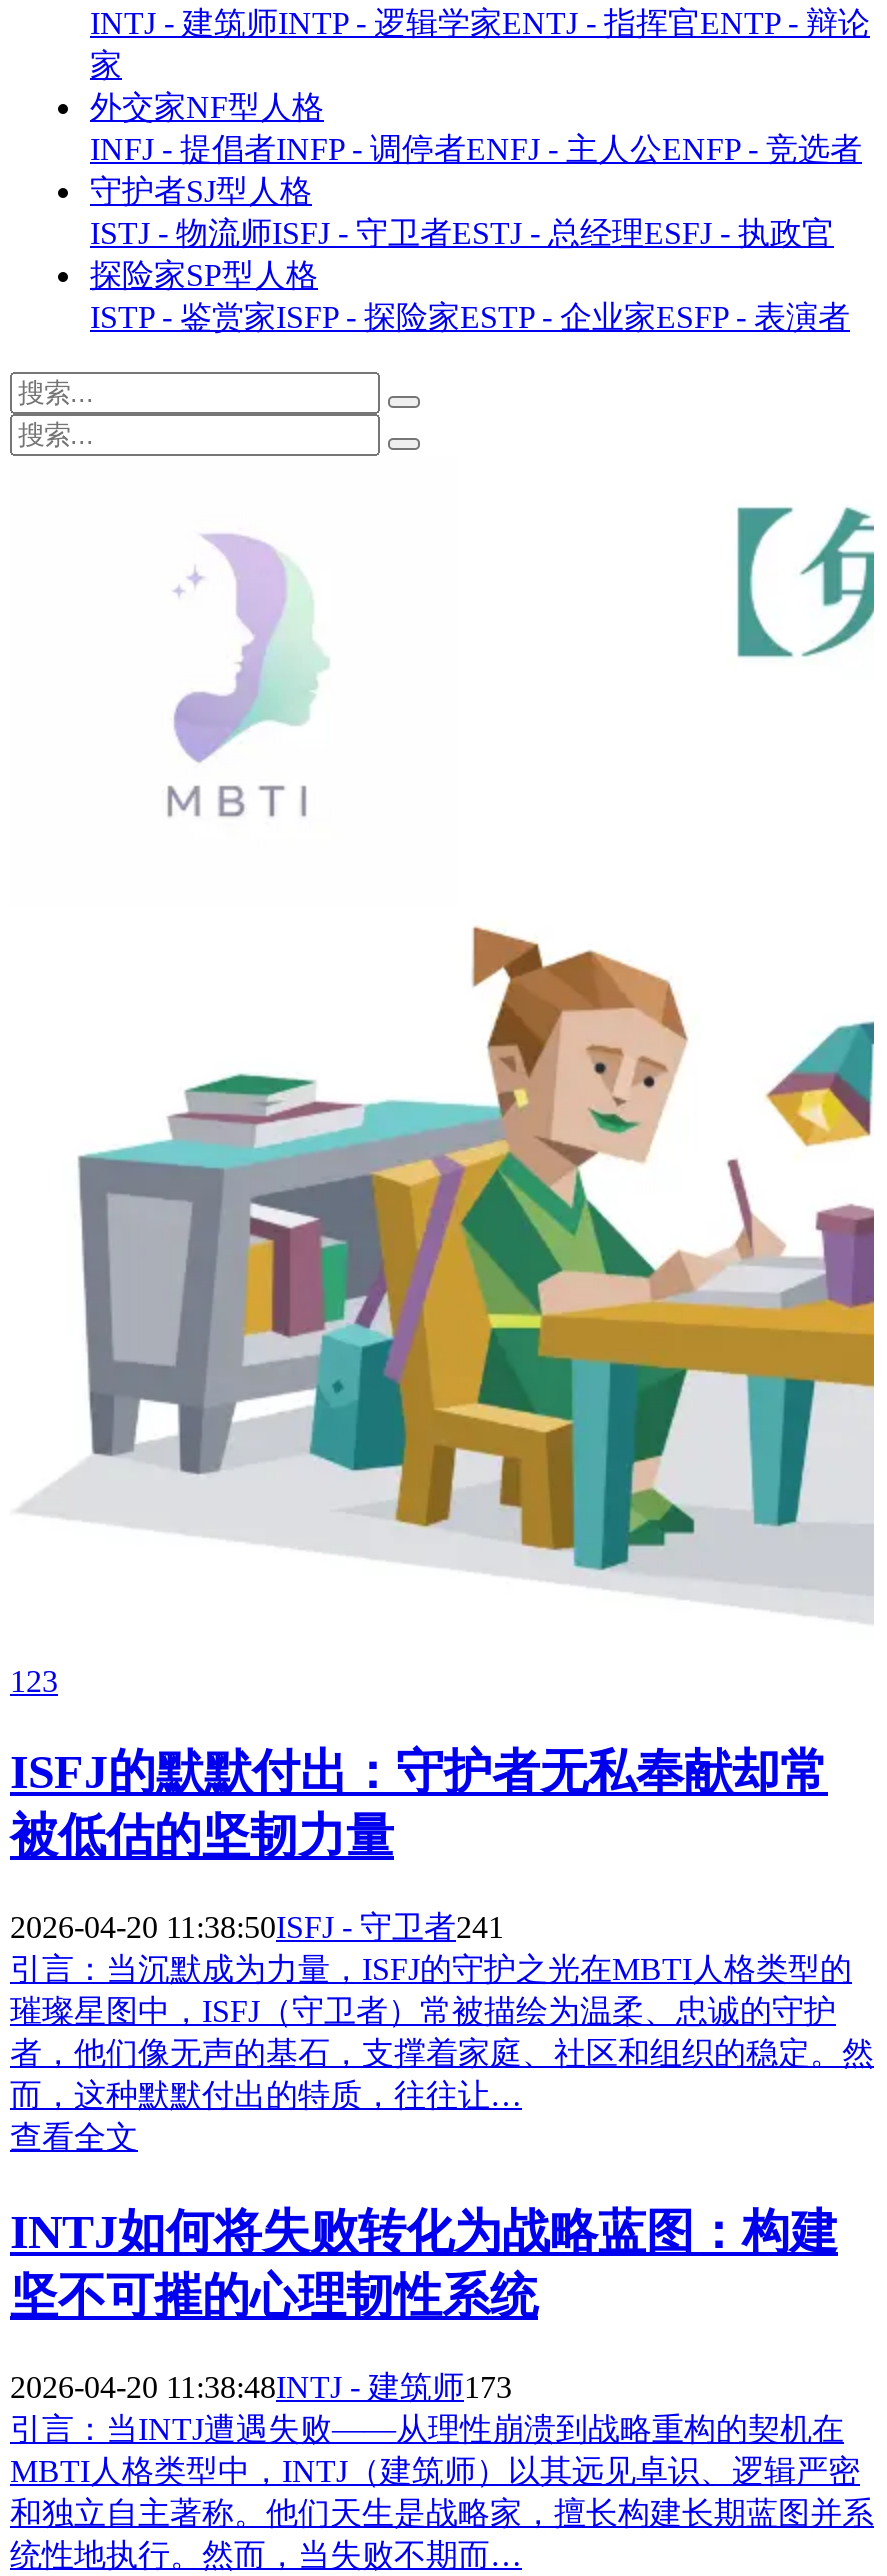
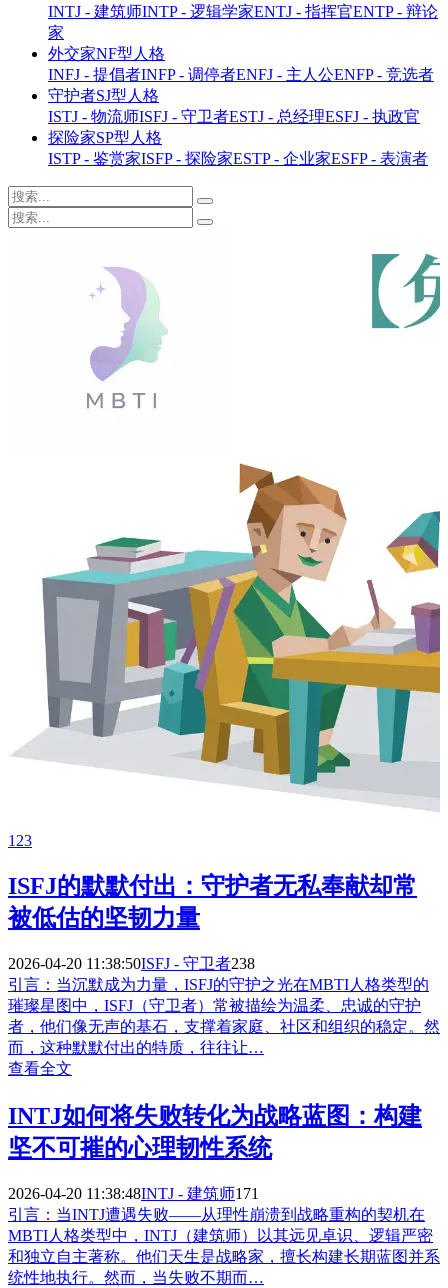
- 2026-04-20 11:38:50ISFJ - 守卫者241
+ 2026-04-20 11:38:50ISFJ - 守卫者238

- 2026-04-20 11:38:48INTJ - 建筑师173
+ 2026-04-20 11:38:48INTJ - 建筑师171
